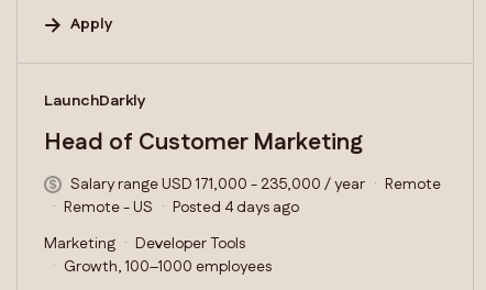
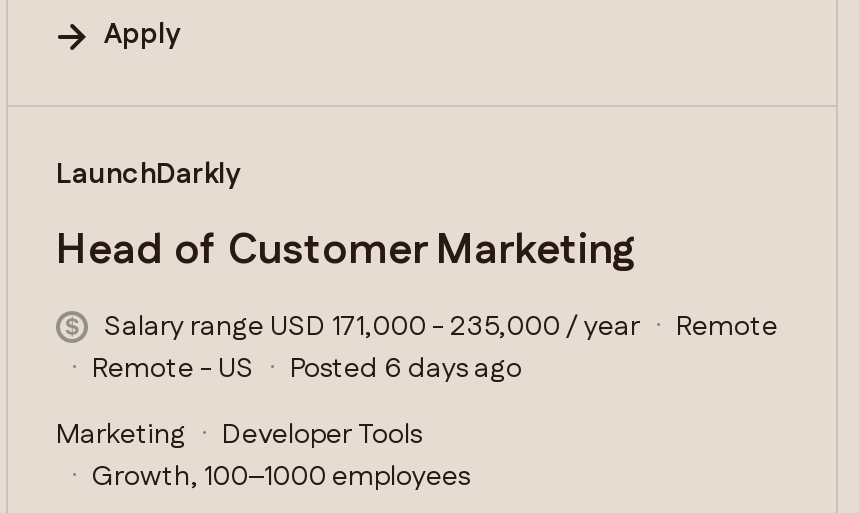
- Posted 4 days ago
+ Posted 6 days ago
